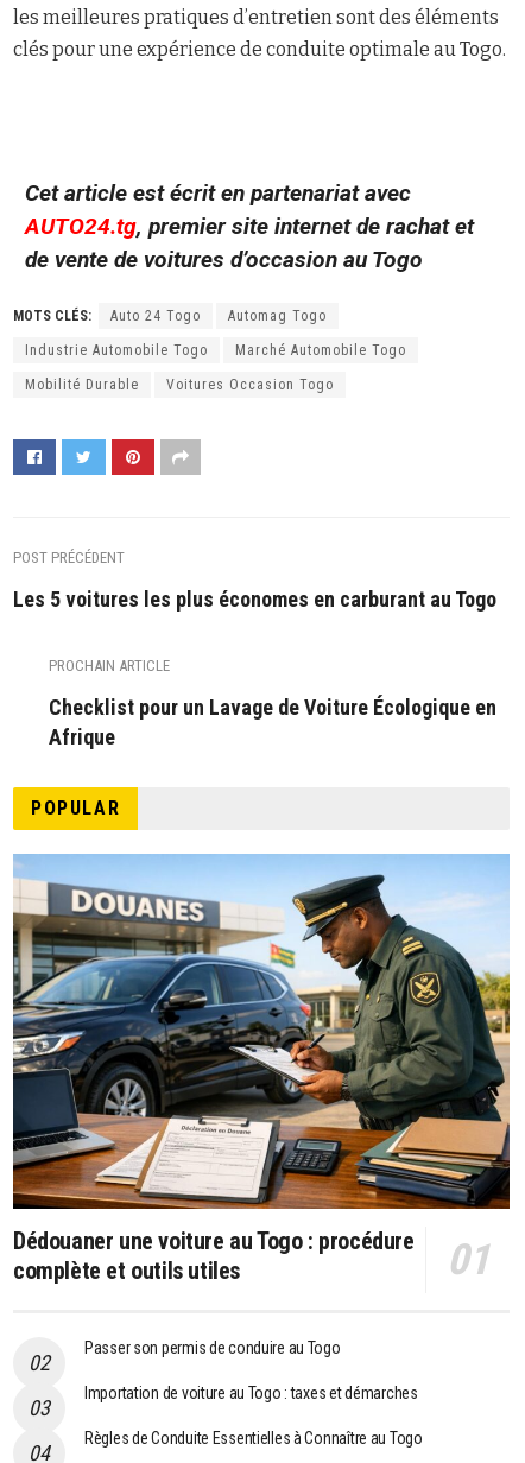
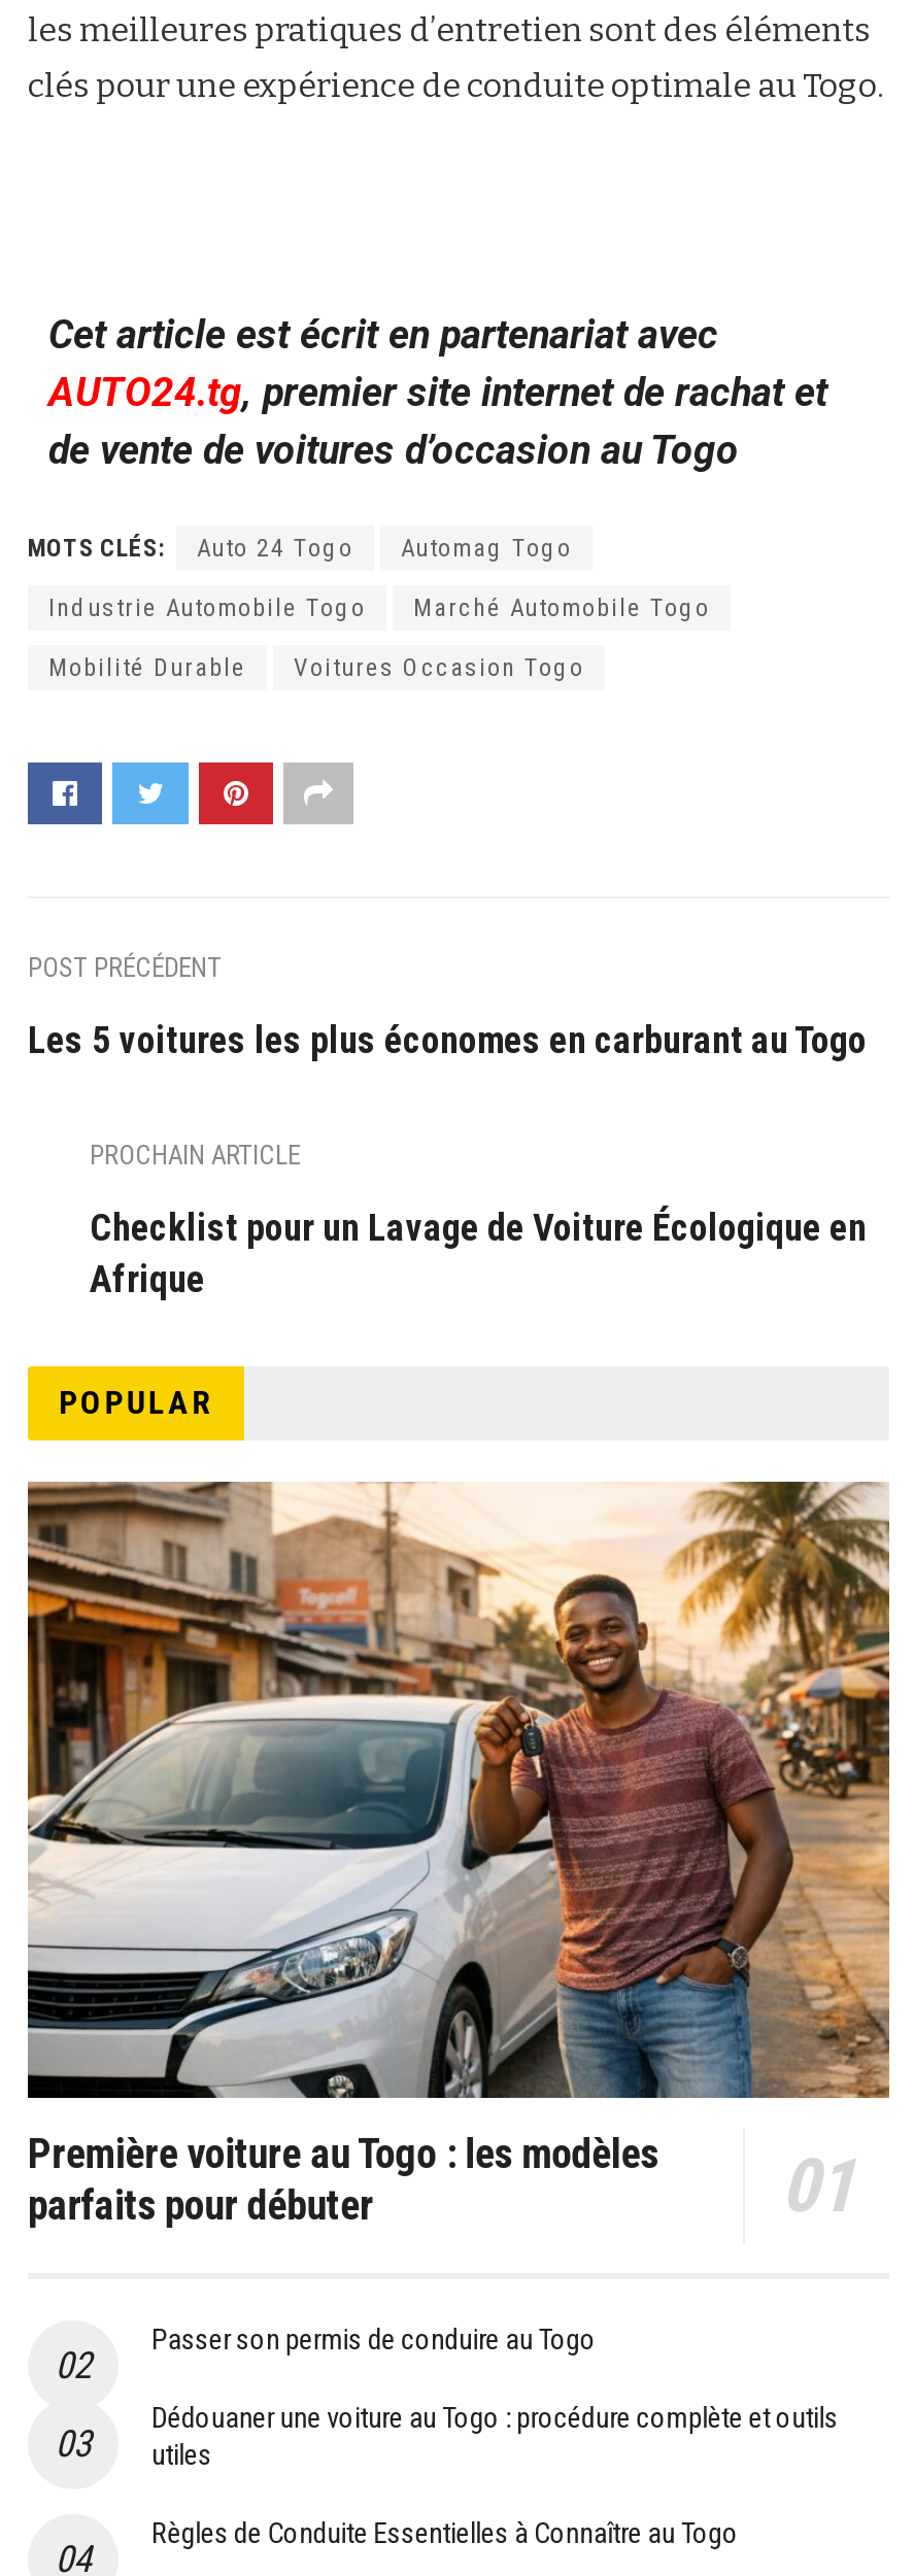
- [image]
- Dédouaner une voiture au Togo : procédure
- complète et outils utiles
+ [image]
+ Première voiture au Togo : les modèles
+ parfaits pour débuter

- Importation de voiture au Togo : taxes et démarches
+ Dédouaner une voiture au Togo : procédure complète et outils
+ utiles
